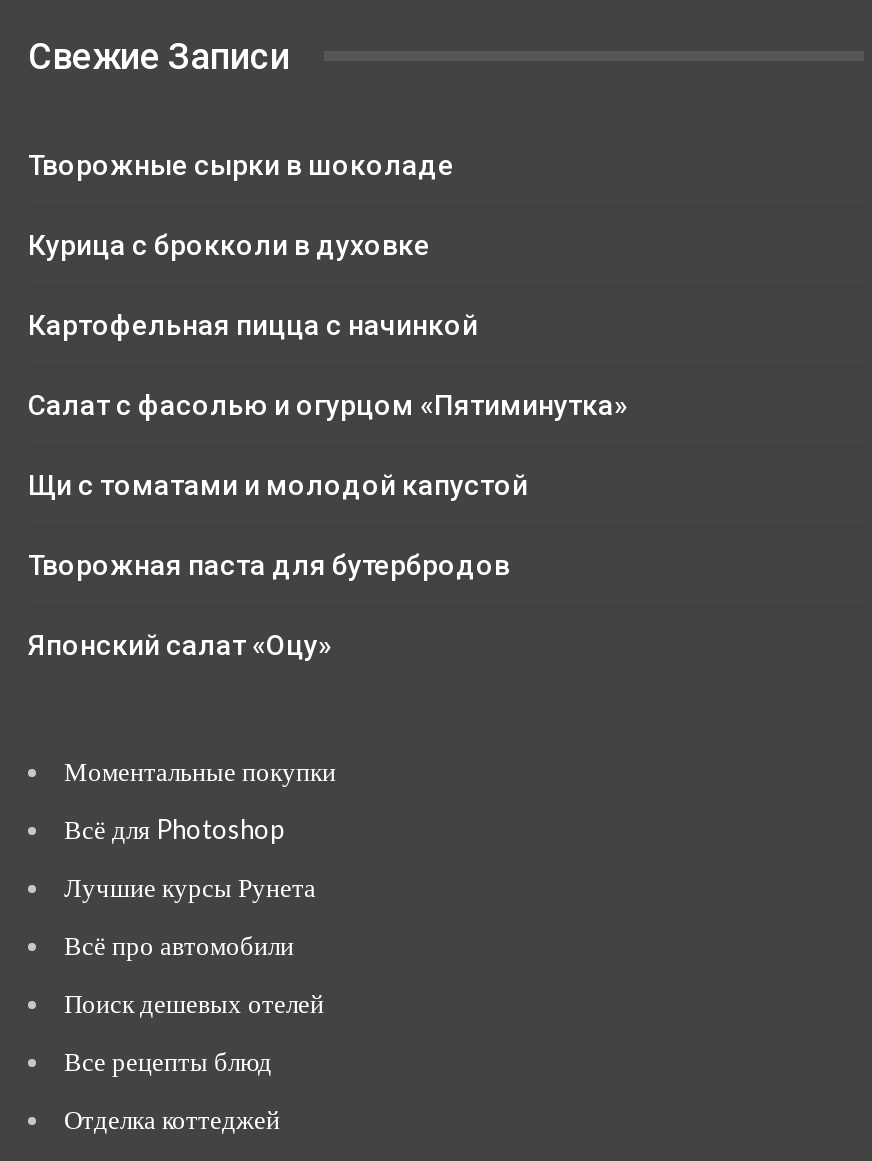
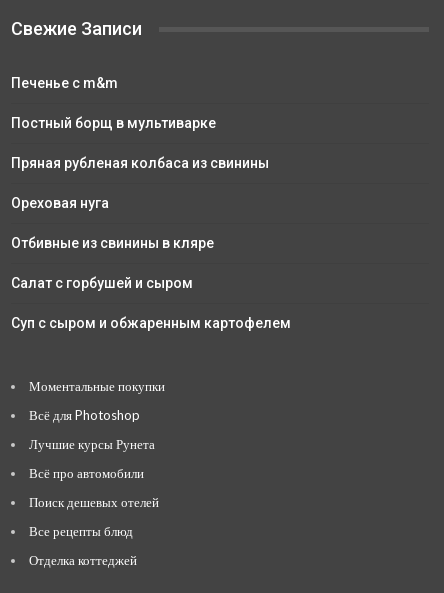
- Творожные сырки в шоколаде
+ Печенье с m&m

- Курица с брокколи в духовке
+ Постный борщ в мультиварке

- Картофельная пицца с начинкой
+ Пряная рубленая колбаса из свинины

- Салат с фасолью и огурцом «Пятиминутка»
+ Ореховая нуга

- Щи с томатами и молодой капустой
+ Отбивные из свинины в кляре

- Творожная паста для бутербродов
+ Салат с горбушей и сыром

- Японский салат «Оцу»
+ Суп с сыром и обжаренным картофелем
